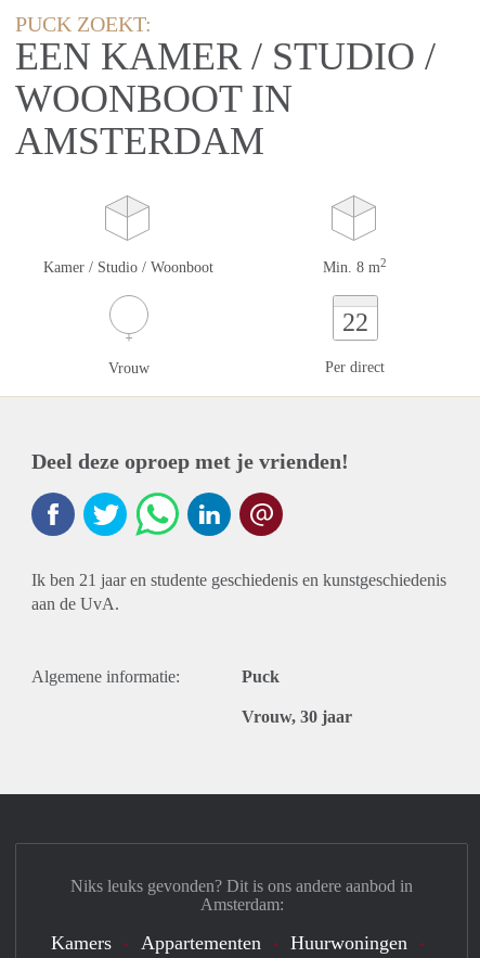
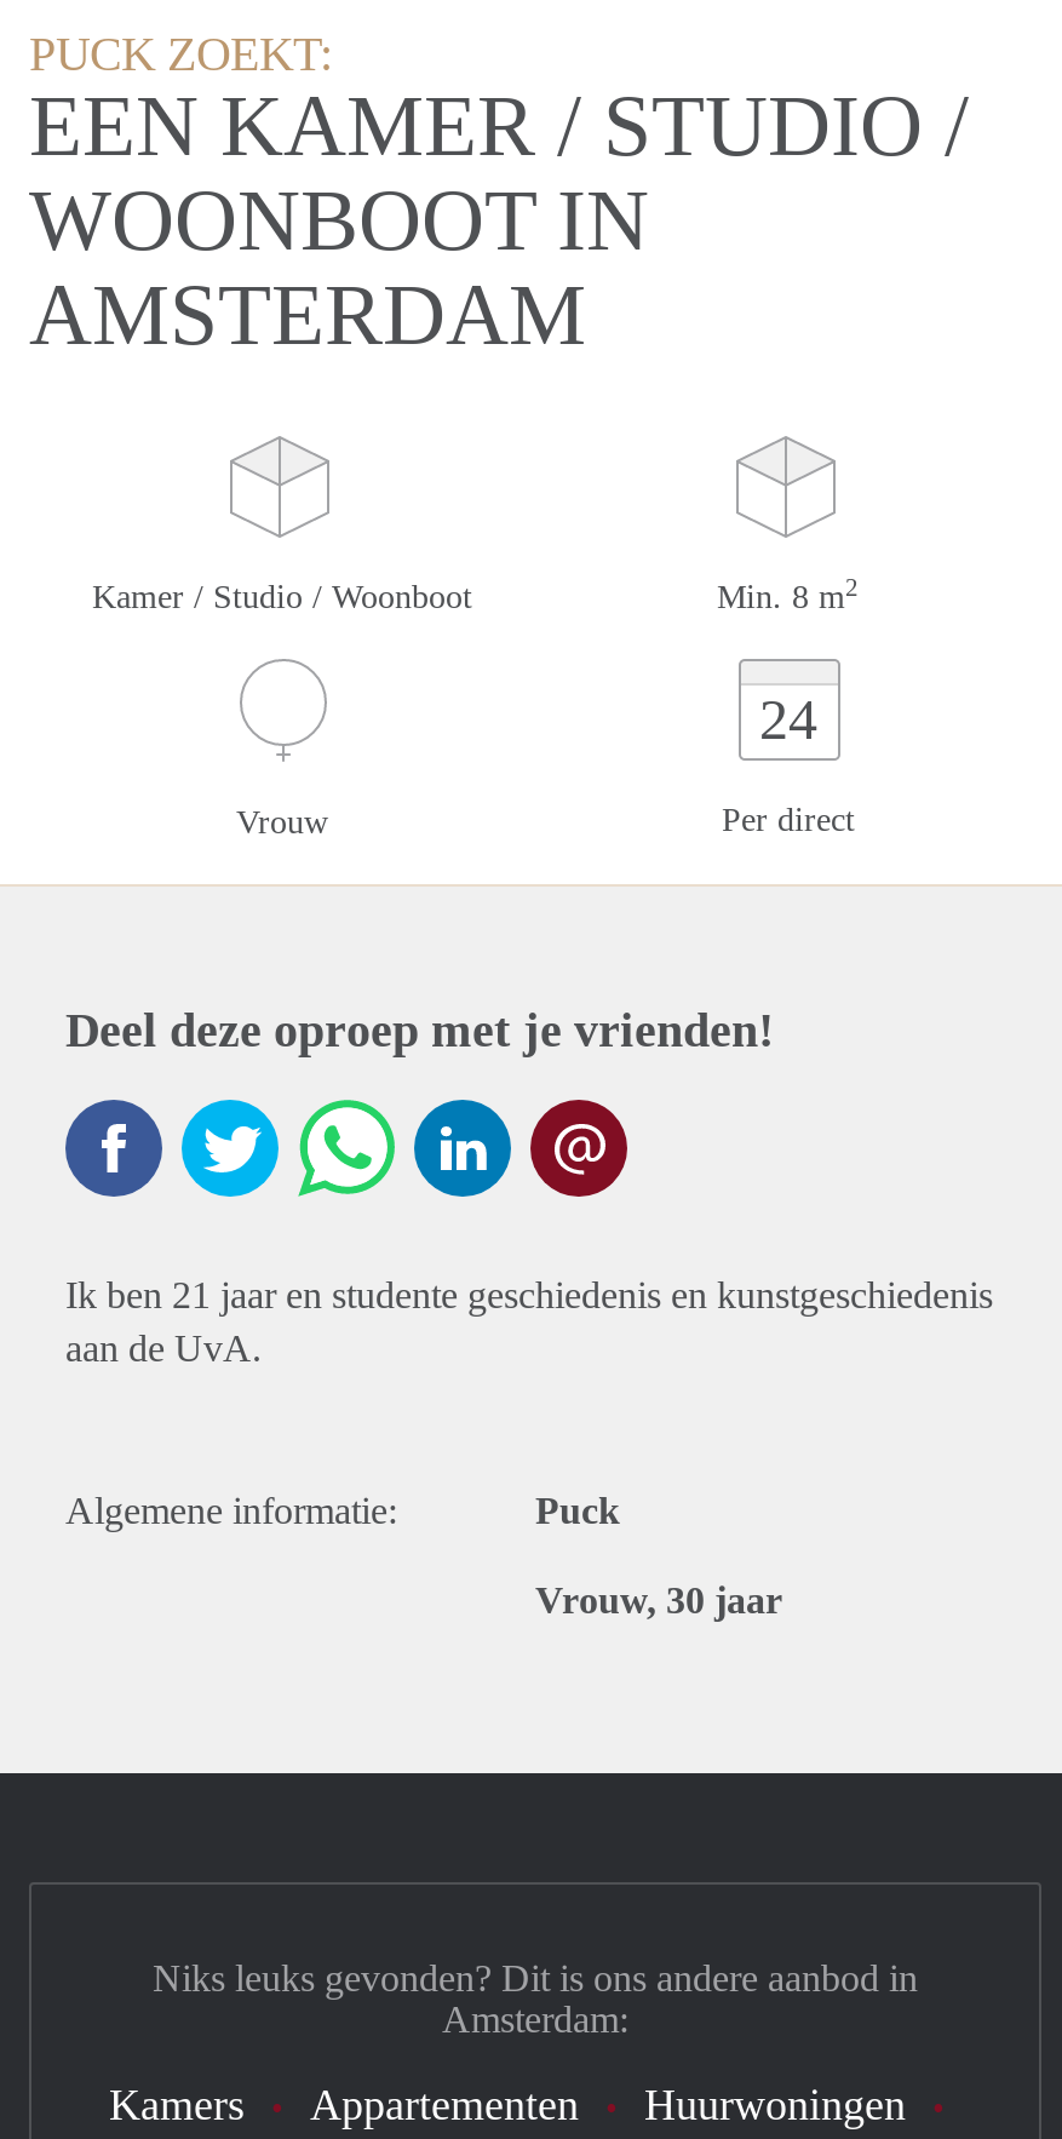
- 22
+ 24
